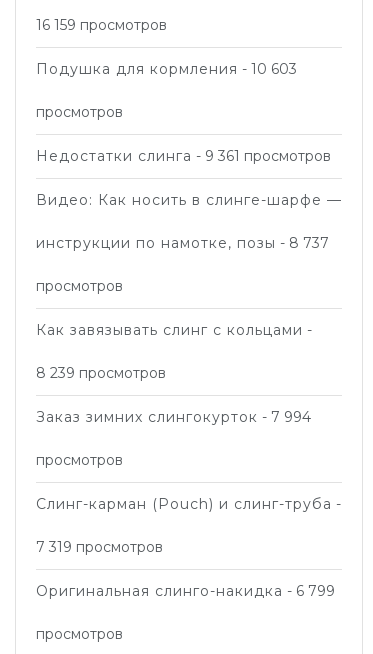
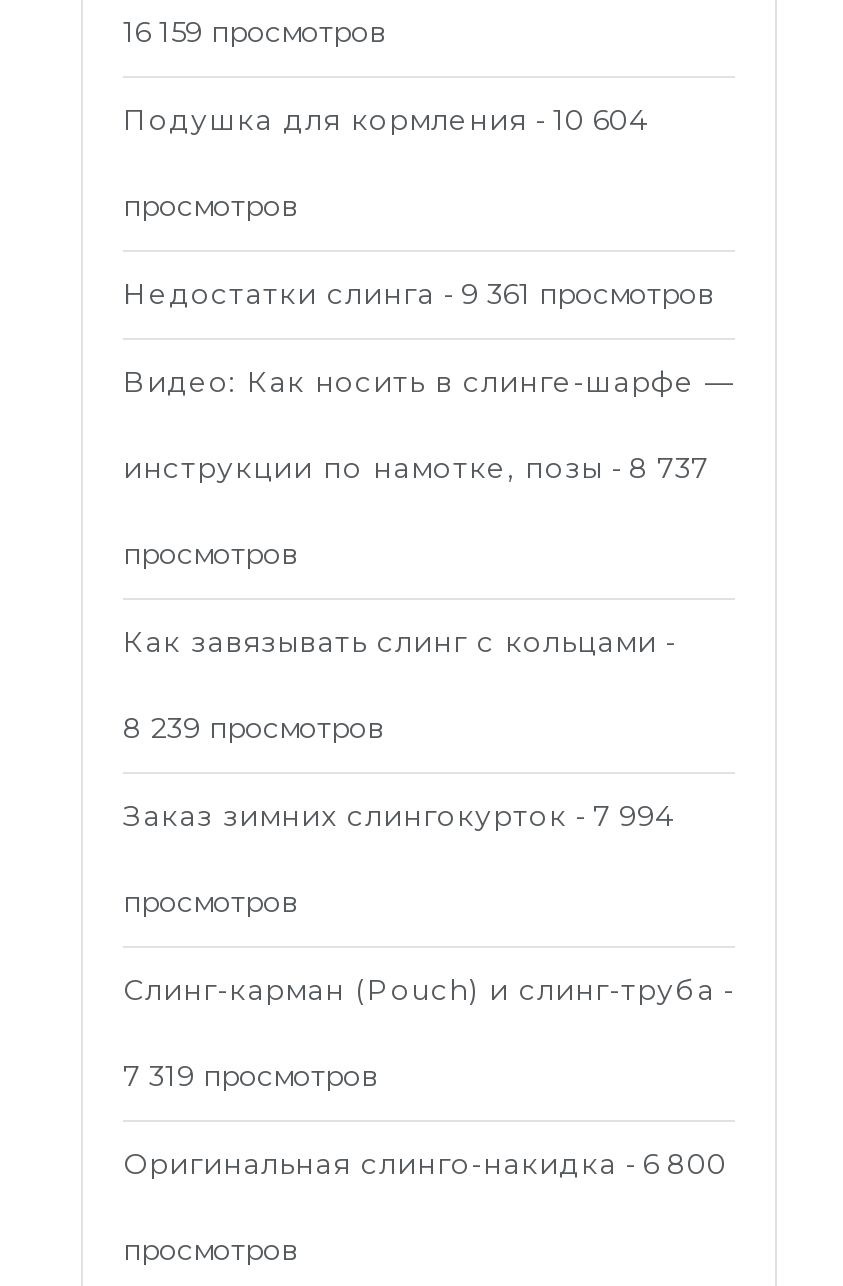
- Подушка для кормления - 10 603
+ Подушка для кормления - 10 604

- Оригинальная слинго-накидка - 6 799
+ Оригинальная слинго-накидка - 6 800
